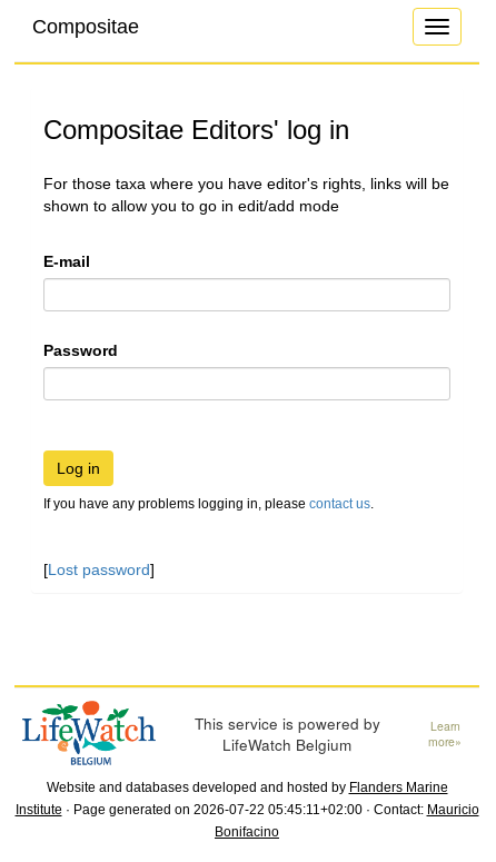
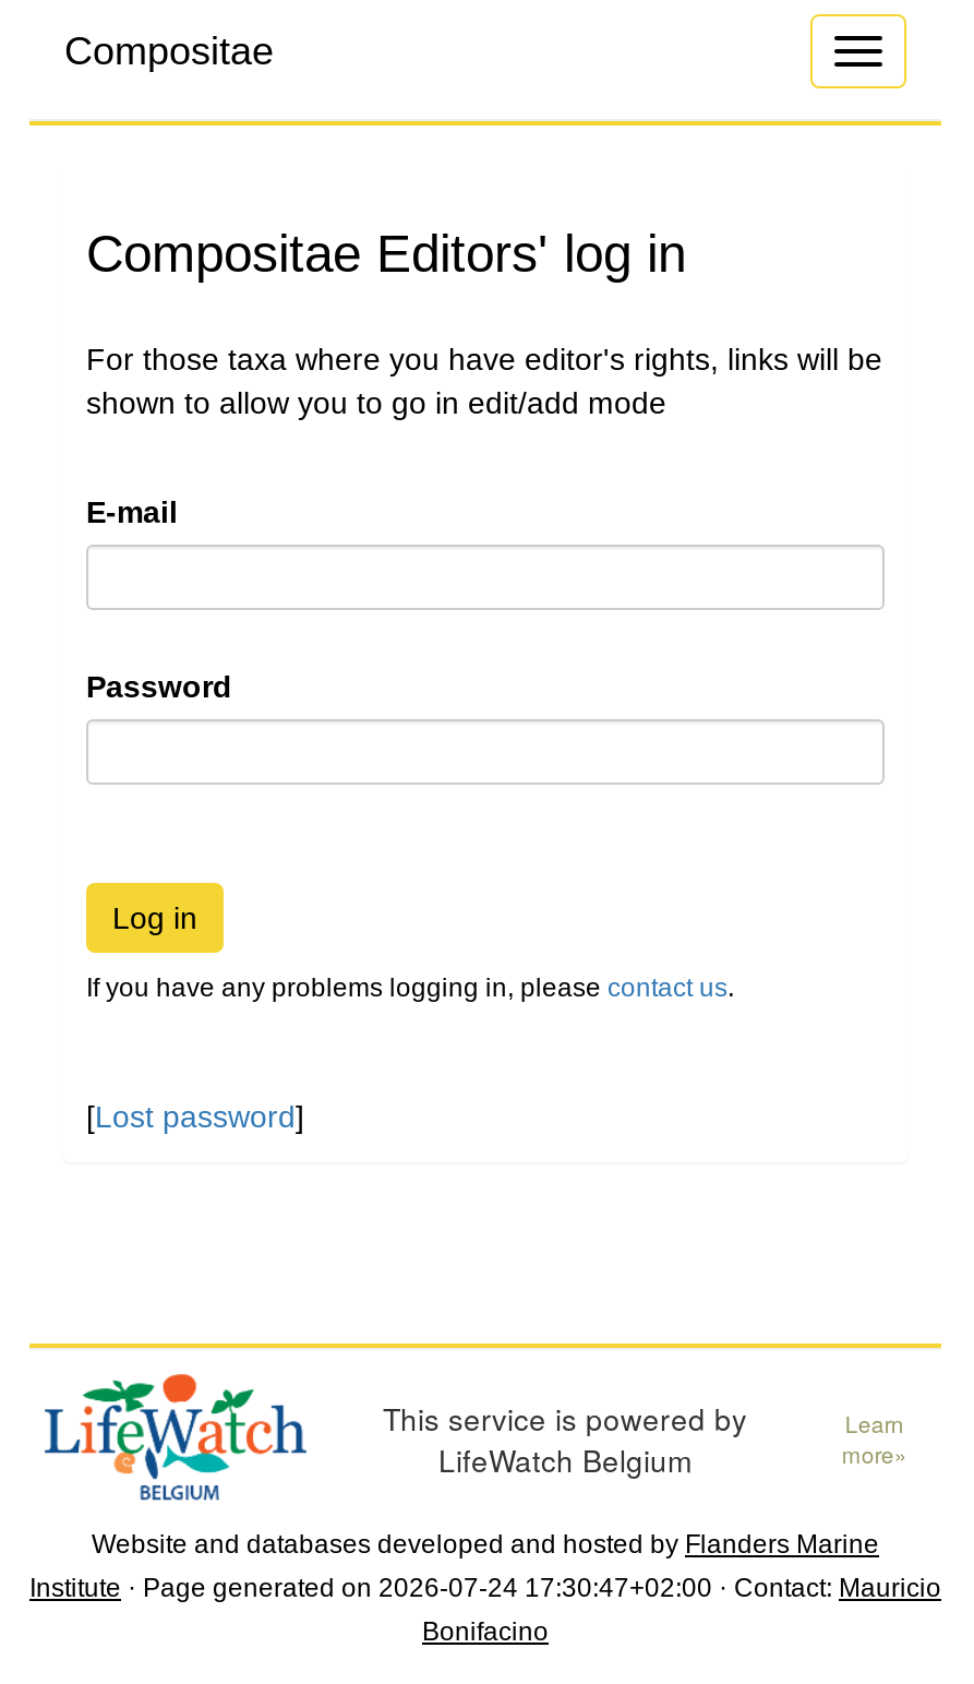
- Institute · Page generated on 2026-07-22 05:45:11+02:00 · Contact: Mauricio
+ Institute · Page generated on 2026-07-24 17:30:47+02:00 · Contact: Mauricio
